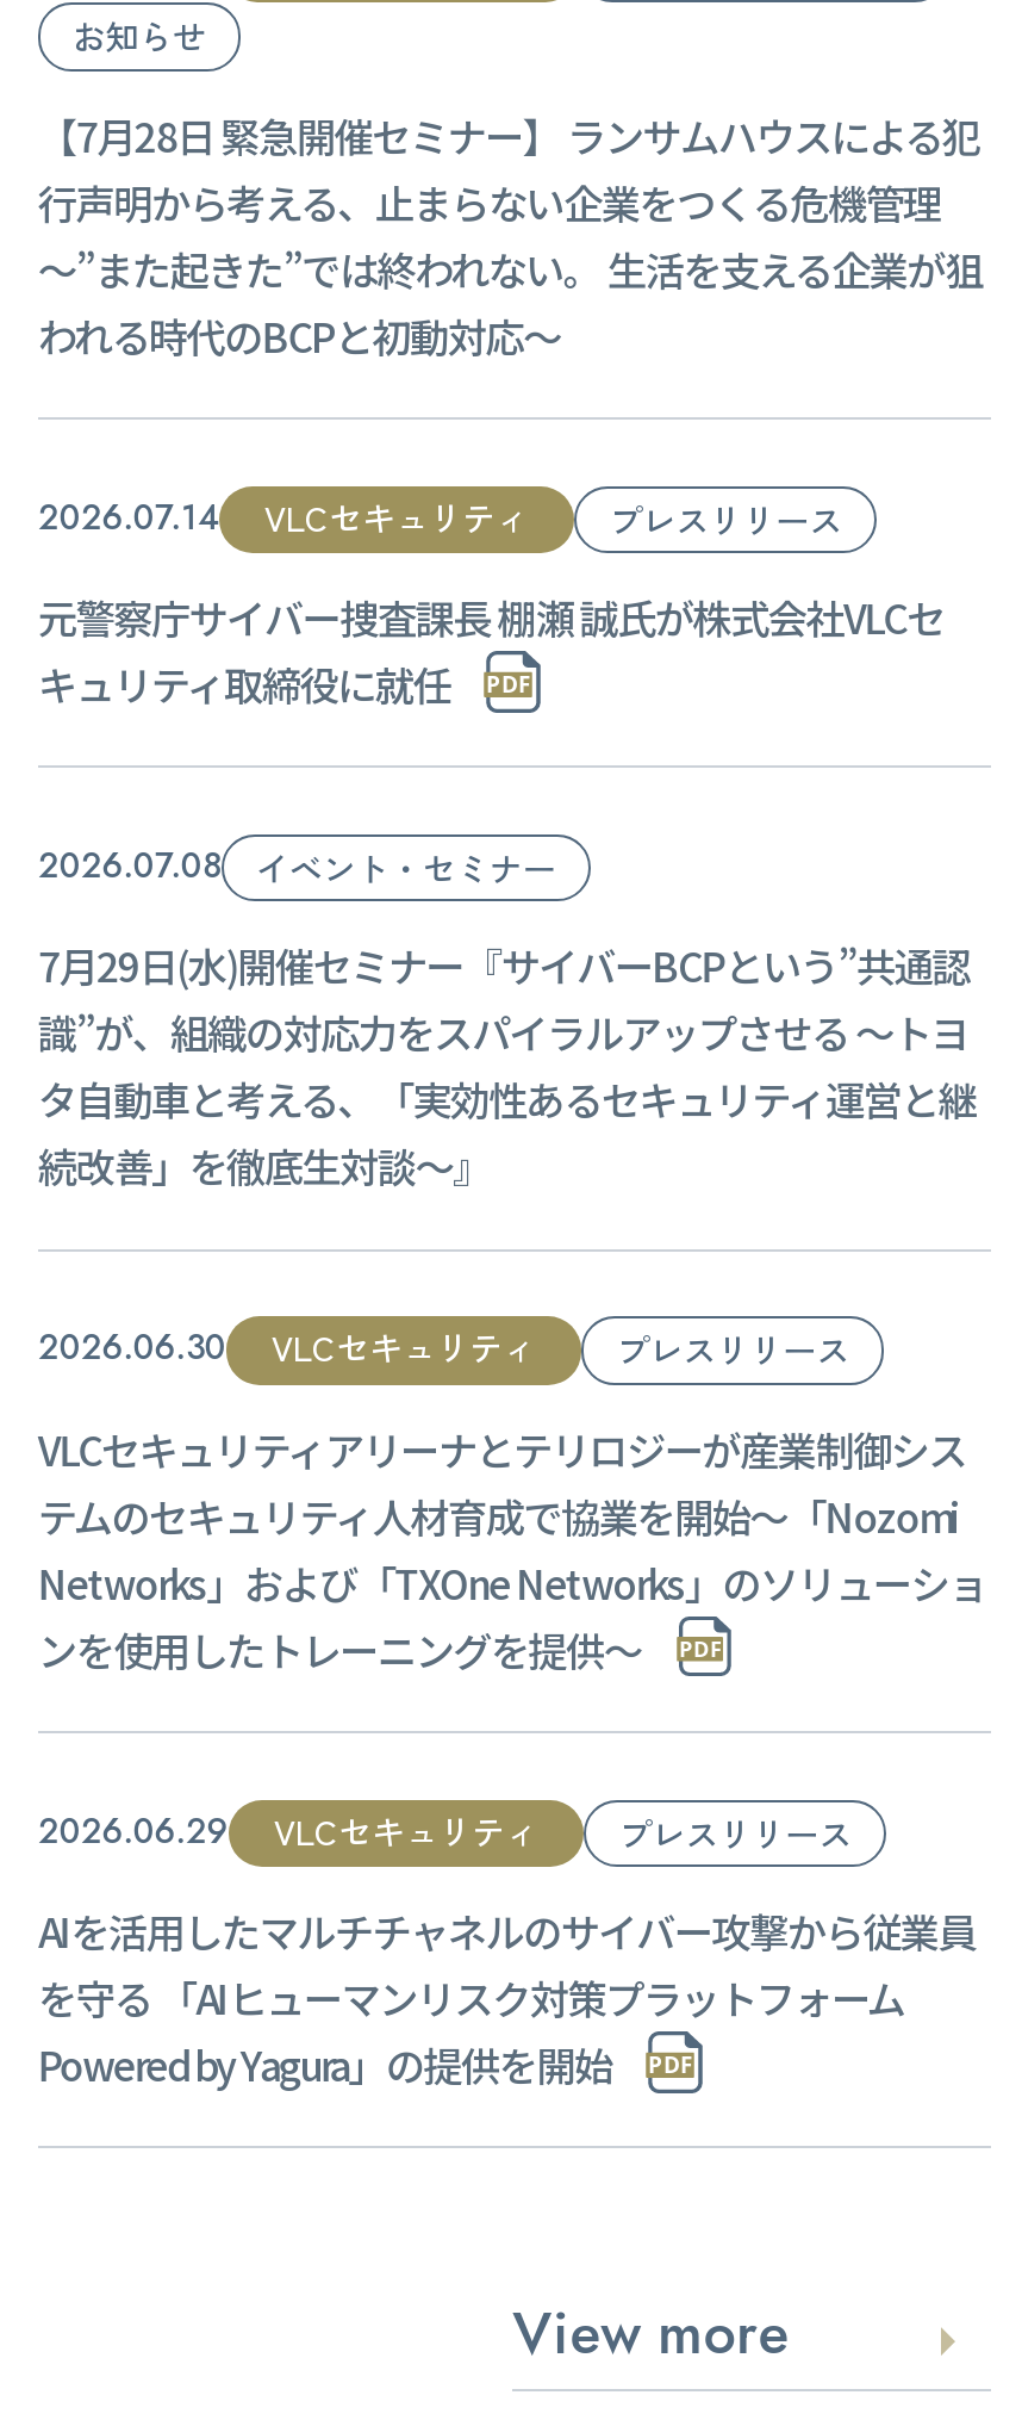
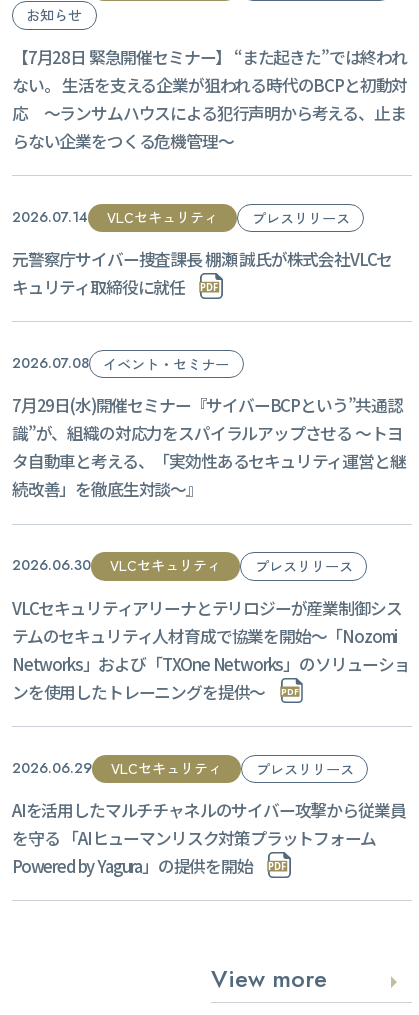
- 【7月28日 緊急開催セミナー】 ランサムハウスによる犯
- 行声明から考える、止まらない企業をつくる危機管理
- ～”また起きた”では終われない。 生活を支える企業が狙
- われる時代のBCPと初動対応～
+ 【7月28日 緊急開催セミナー】 “また起きた”では終われ
+ ない。 生活を支える企業が狙われる時代のBCPと初動対
+ 応 ～ランサムハウスによる犯行声明から考える、止ま
+ らない企業をつくる危機管理～
